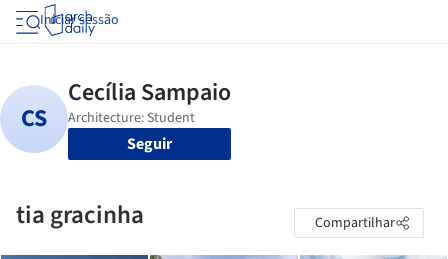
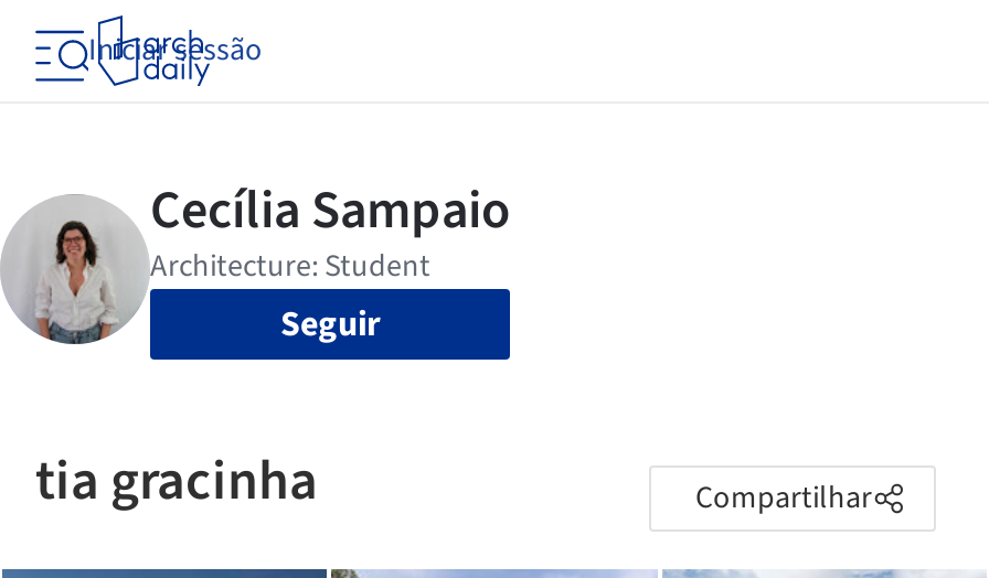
- [image]
+ [image]
